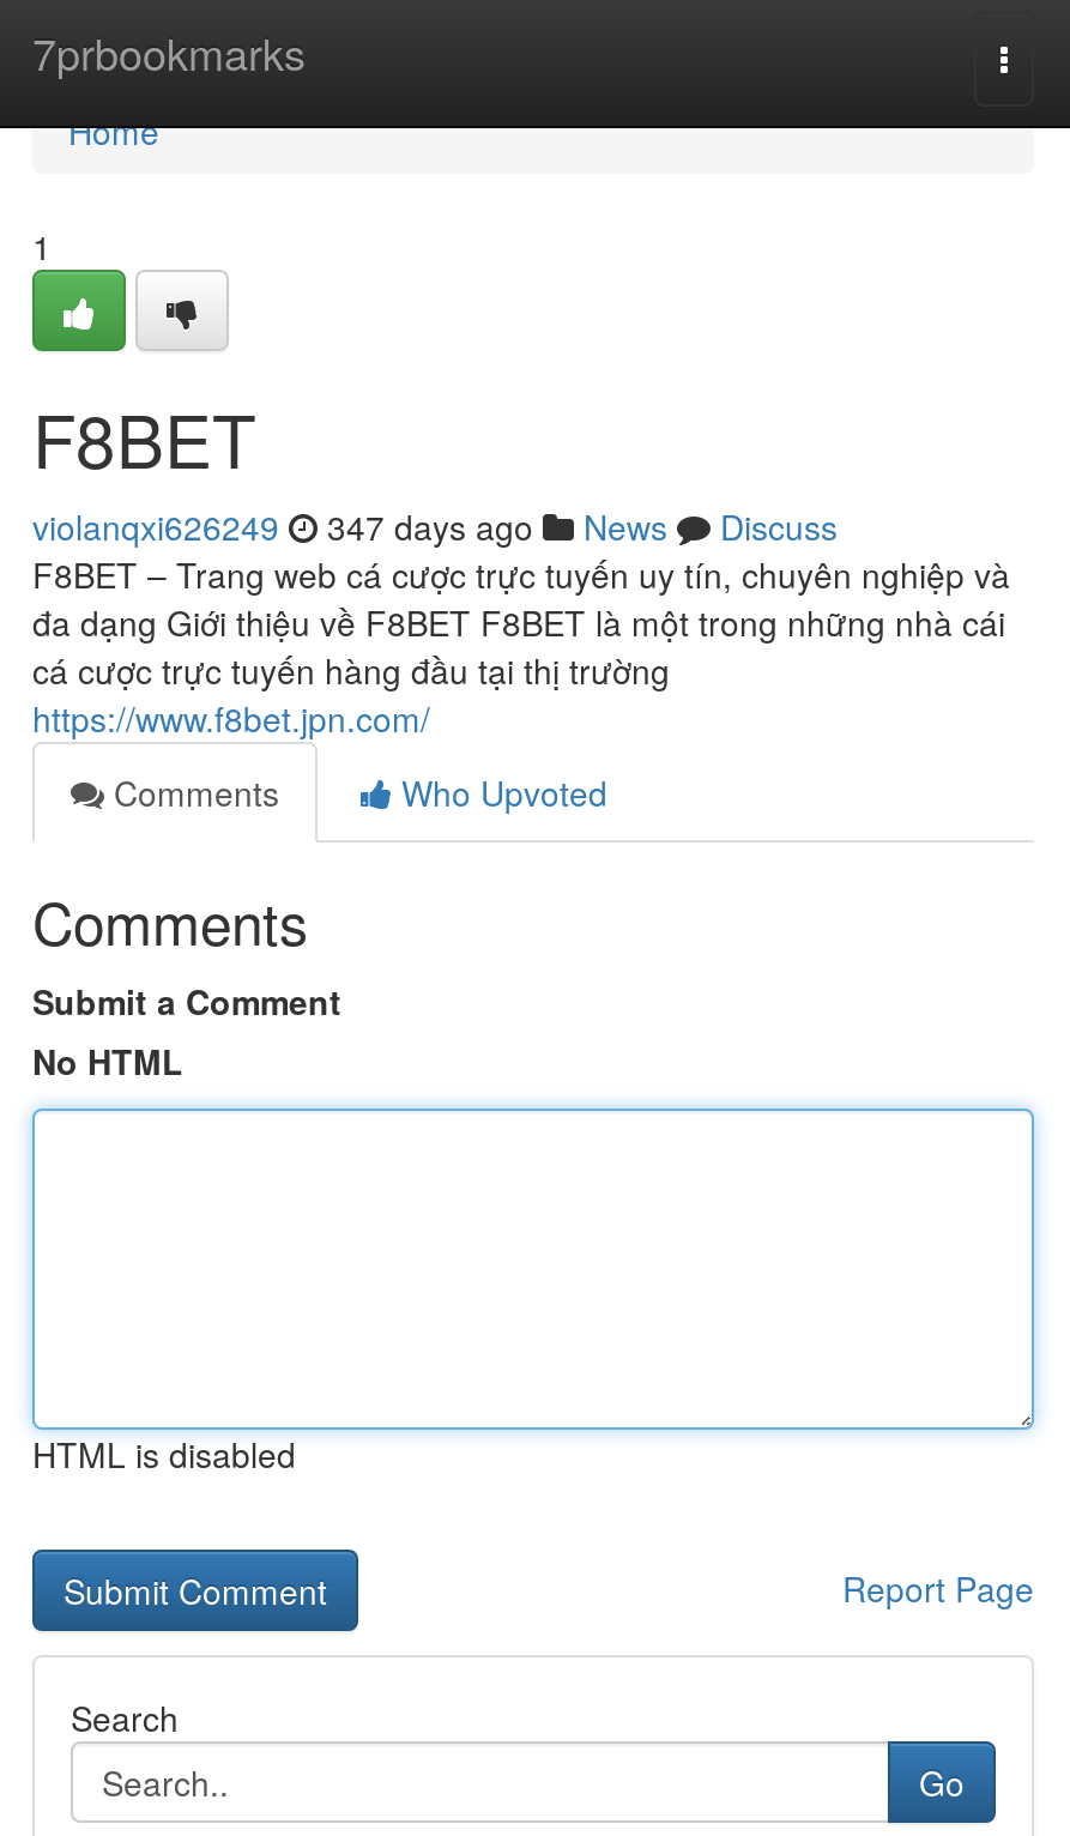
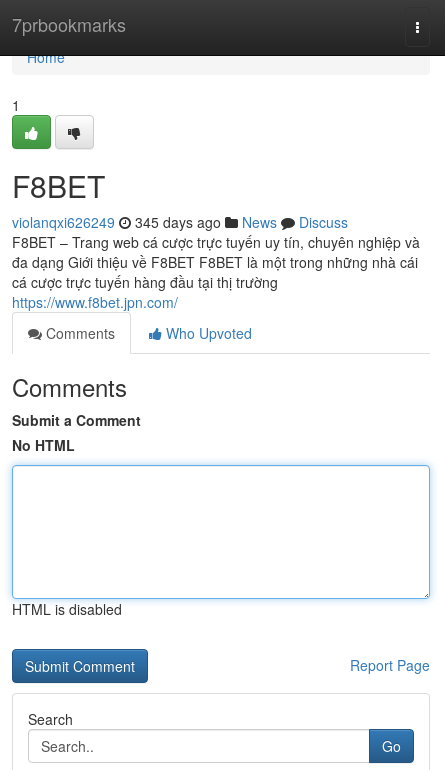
- violanqxi626249 347 days ago News Discuss
+ violanqxi626249 345 days ago News Discuss
